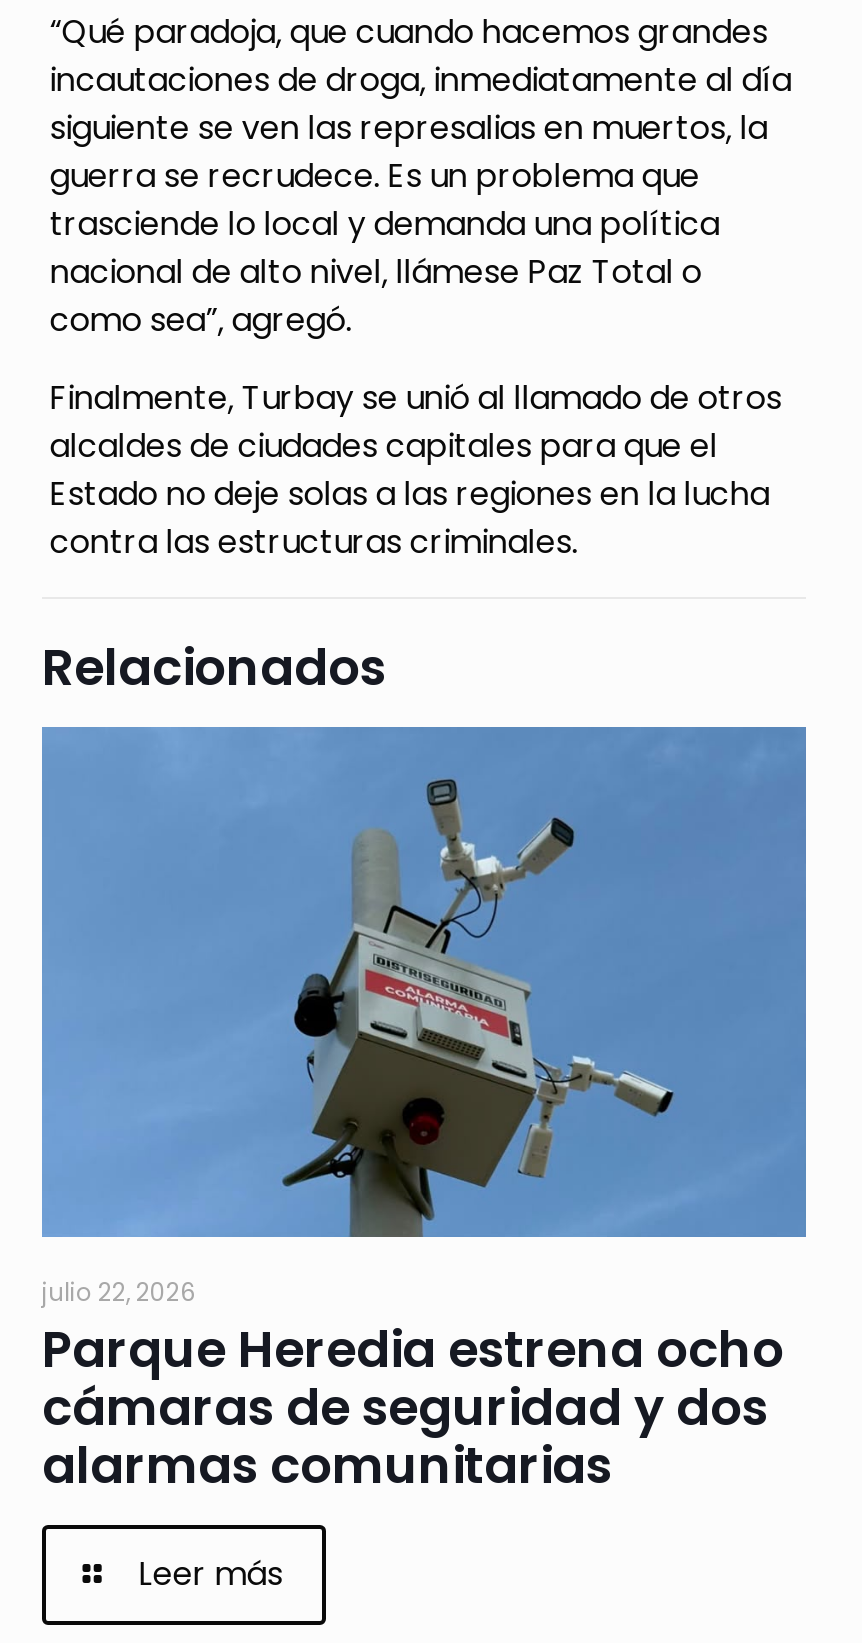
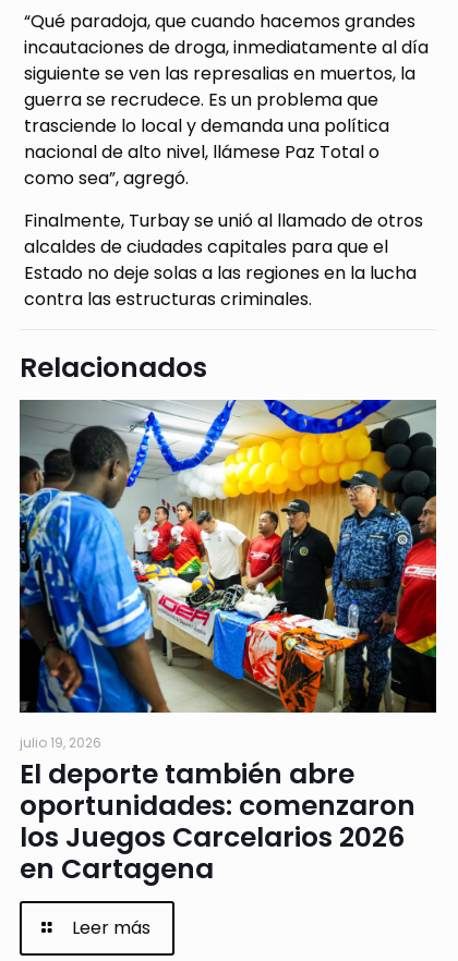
- [image]
- julio 22, 2026
- Parque Heredia estrena ocho
- cámaras de seguridad y dos
- alarmas comunitarias
+ [image]
+ julio 19, 2026
+ El deporte también abre
+ oportunidades: comenzaron
+ los Juegos Carcelarios 2026
+ en Cartagena
